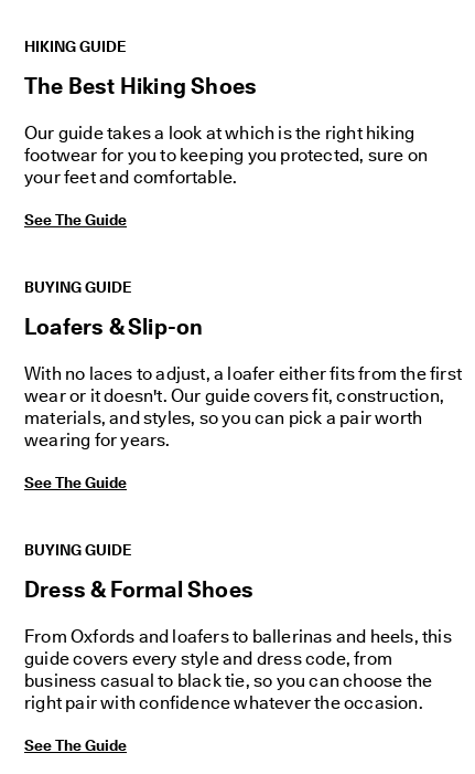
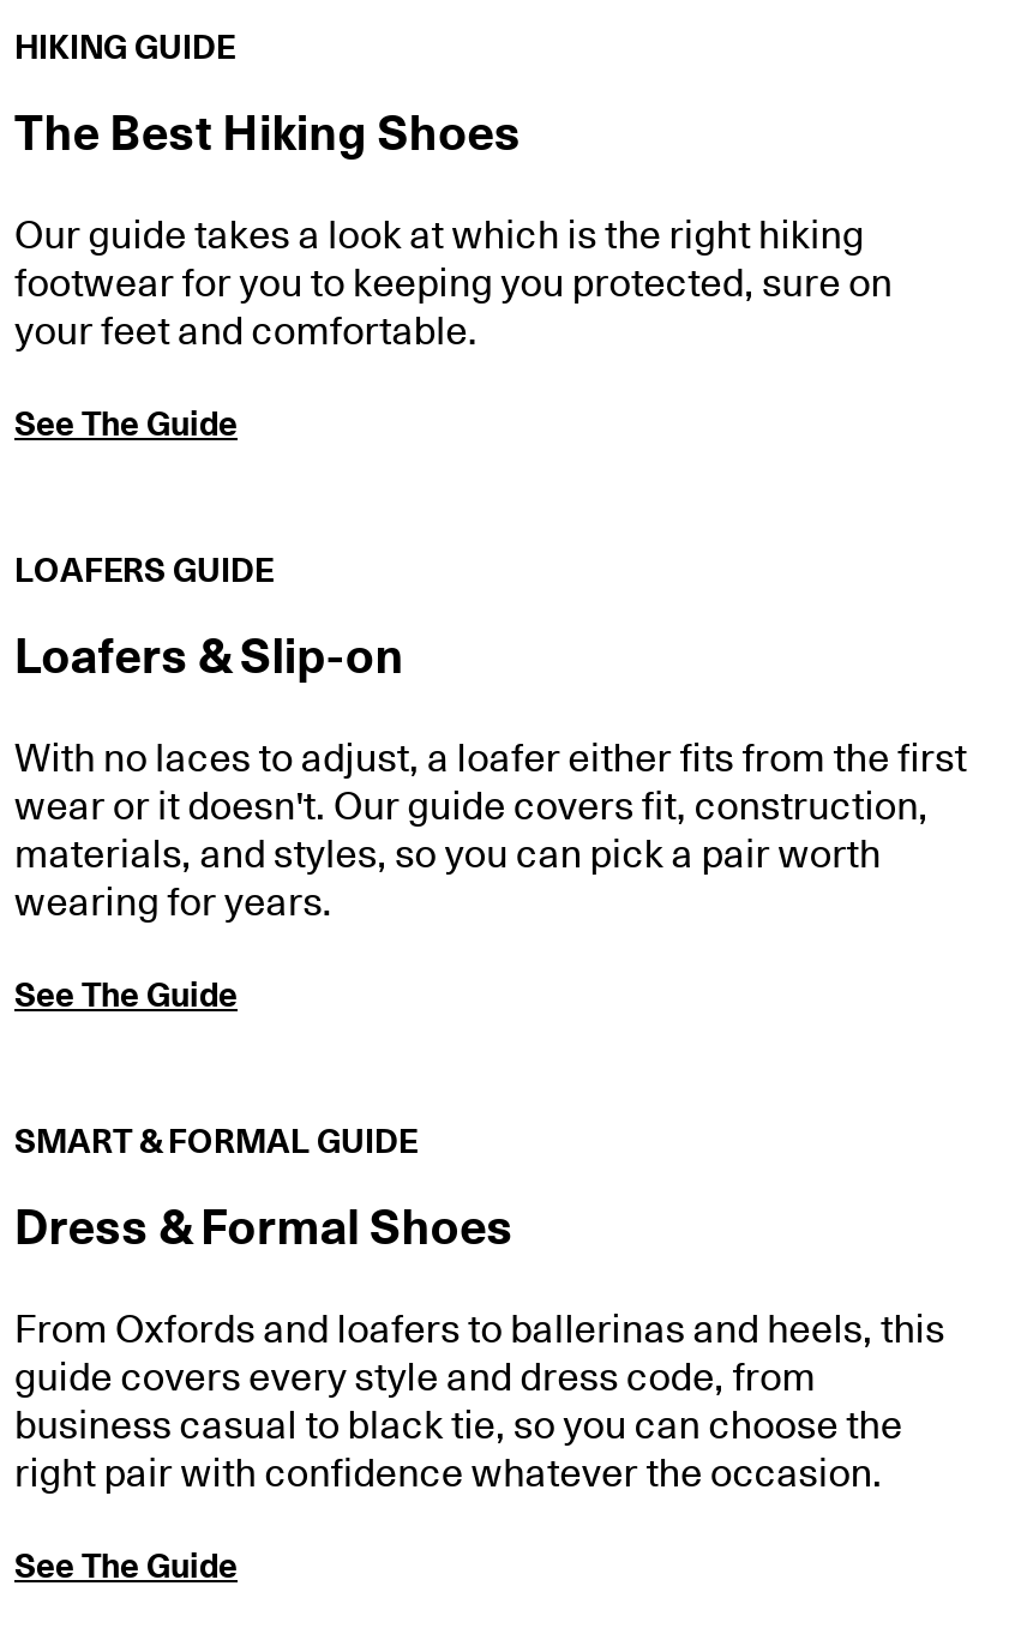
- BUYING GUIDE
+ LOAFERS GUIDE

- BUYING GUIDE
+ SMART & FORMAL GUIDE
